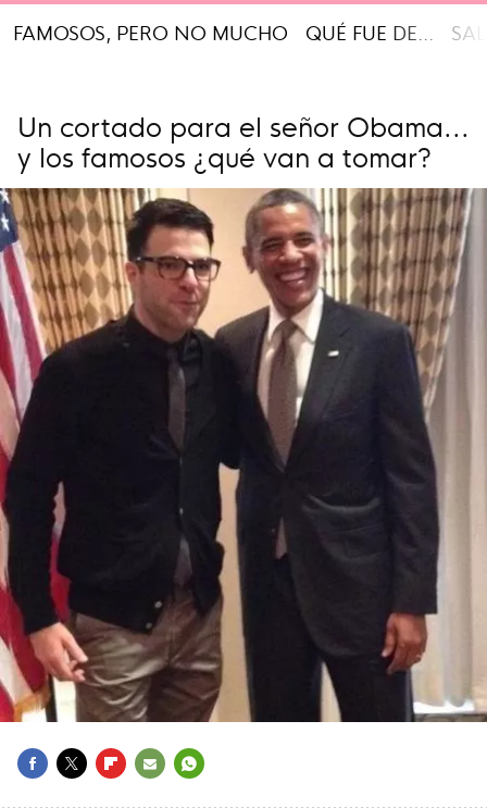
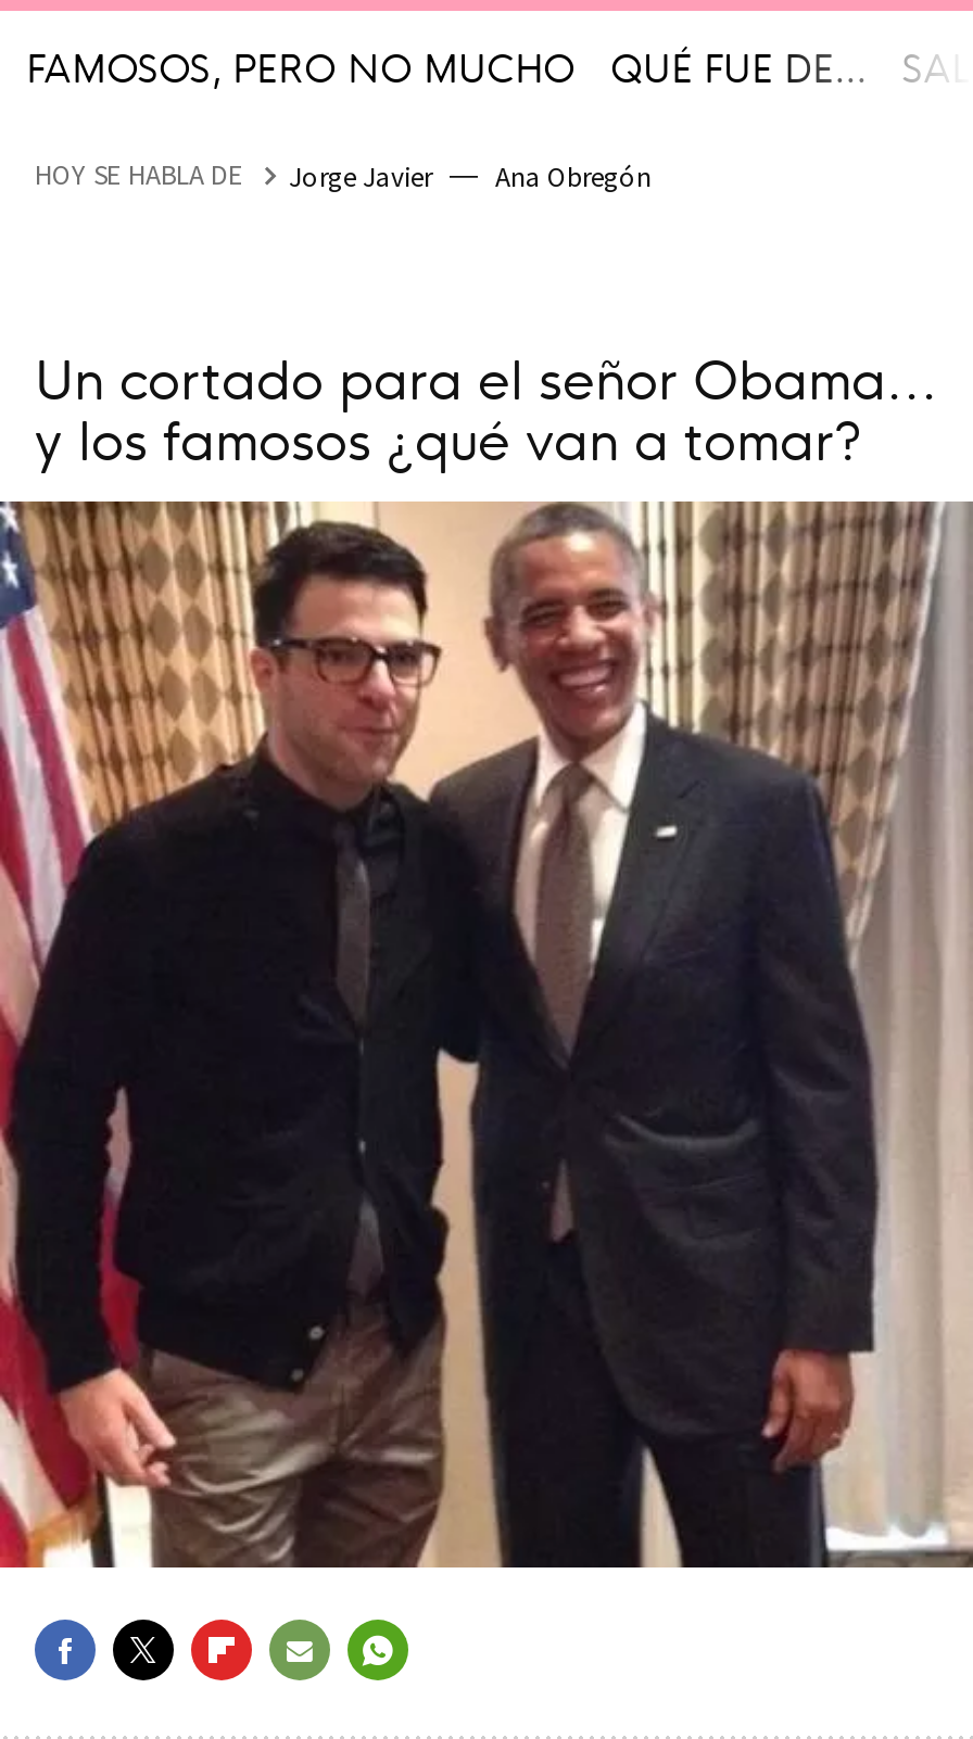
+ HOY SE HABLA DE
+ Jorge Javier
+ Ana Obregón
